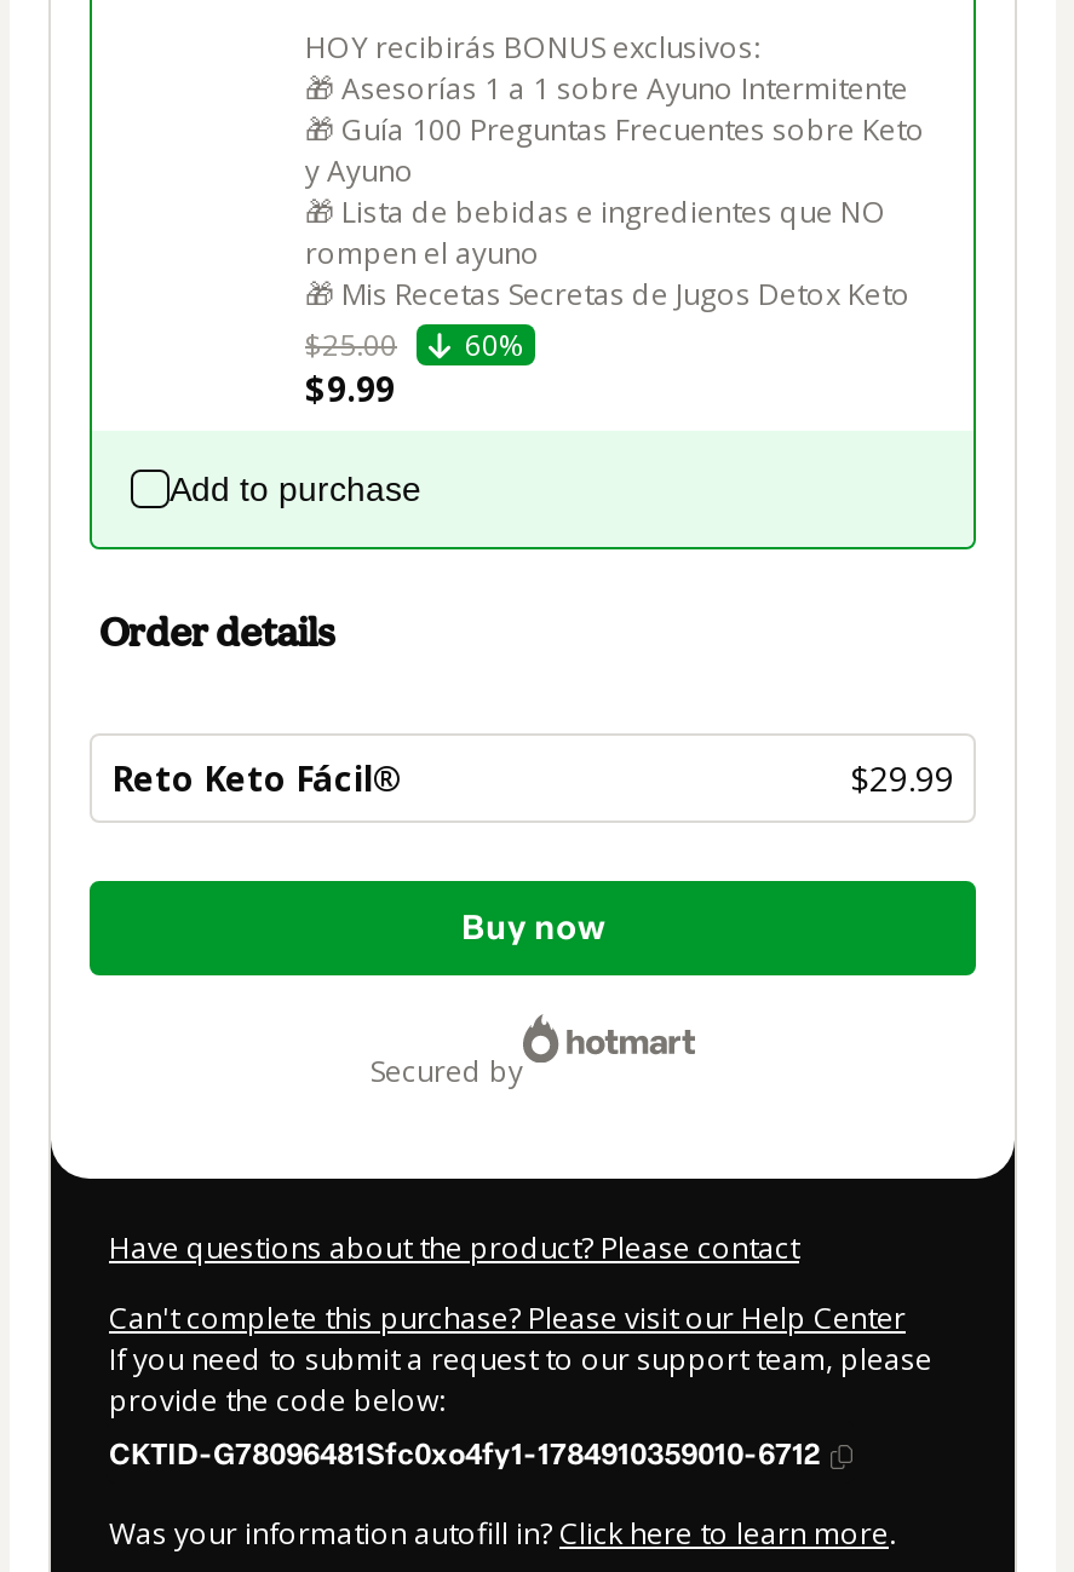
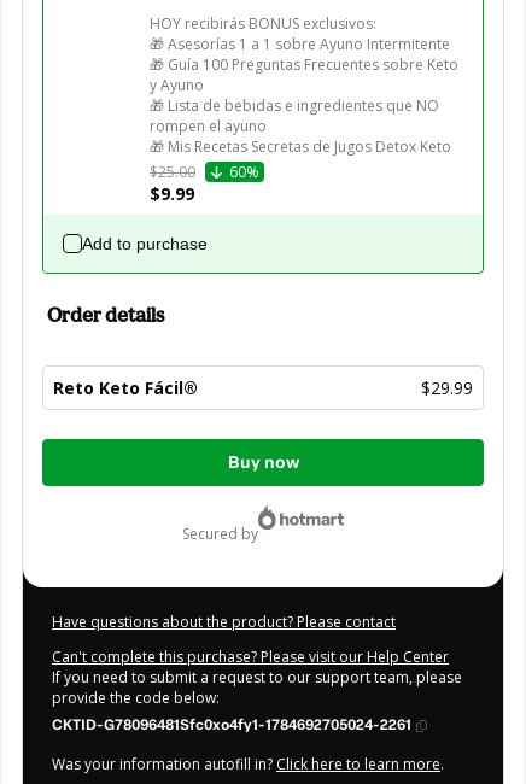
- CKTID-G78096481Sfc0xo4fy1-1784910359010-6712
+ CKTID-G78096481Sfc0xo4fy1-1784692705024-2261
